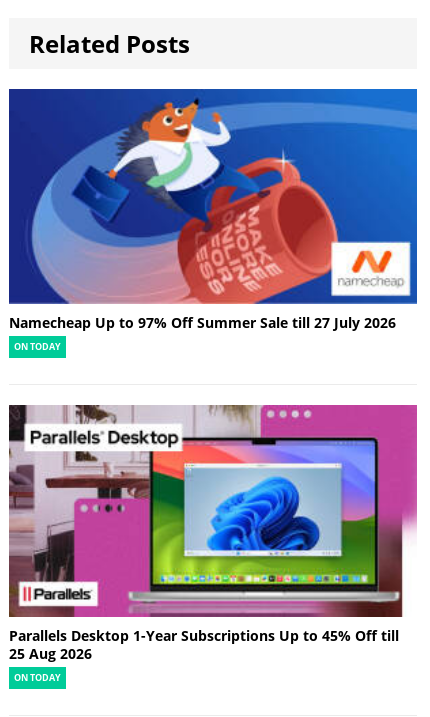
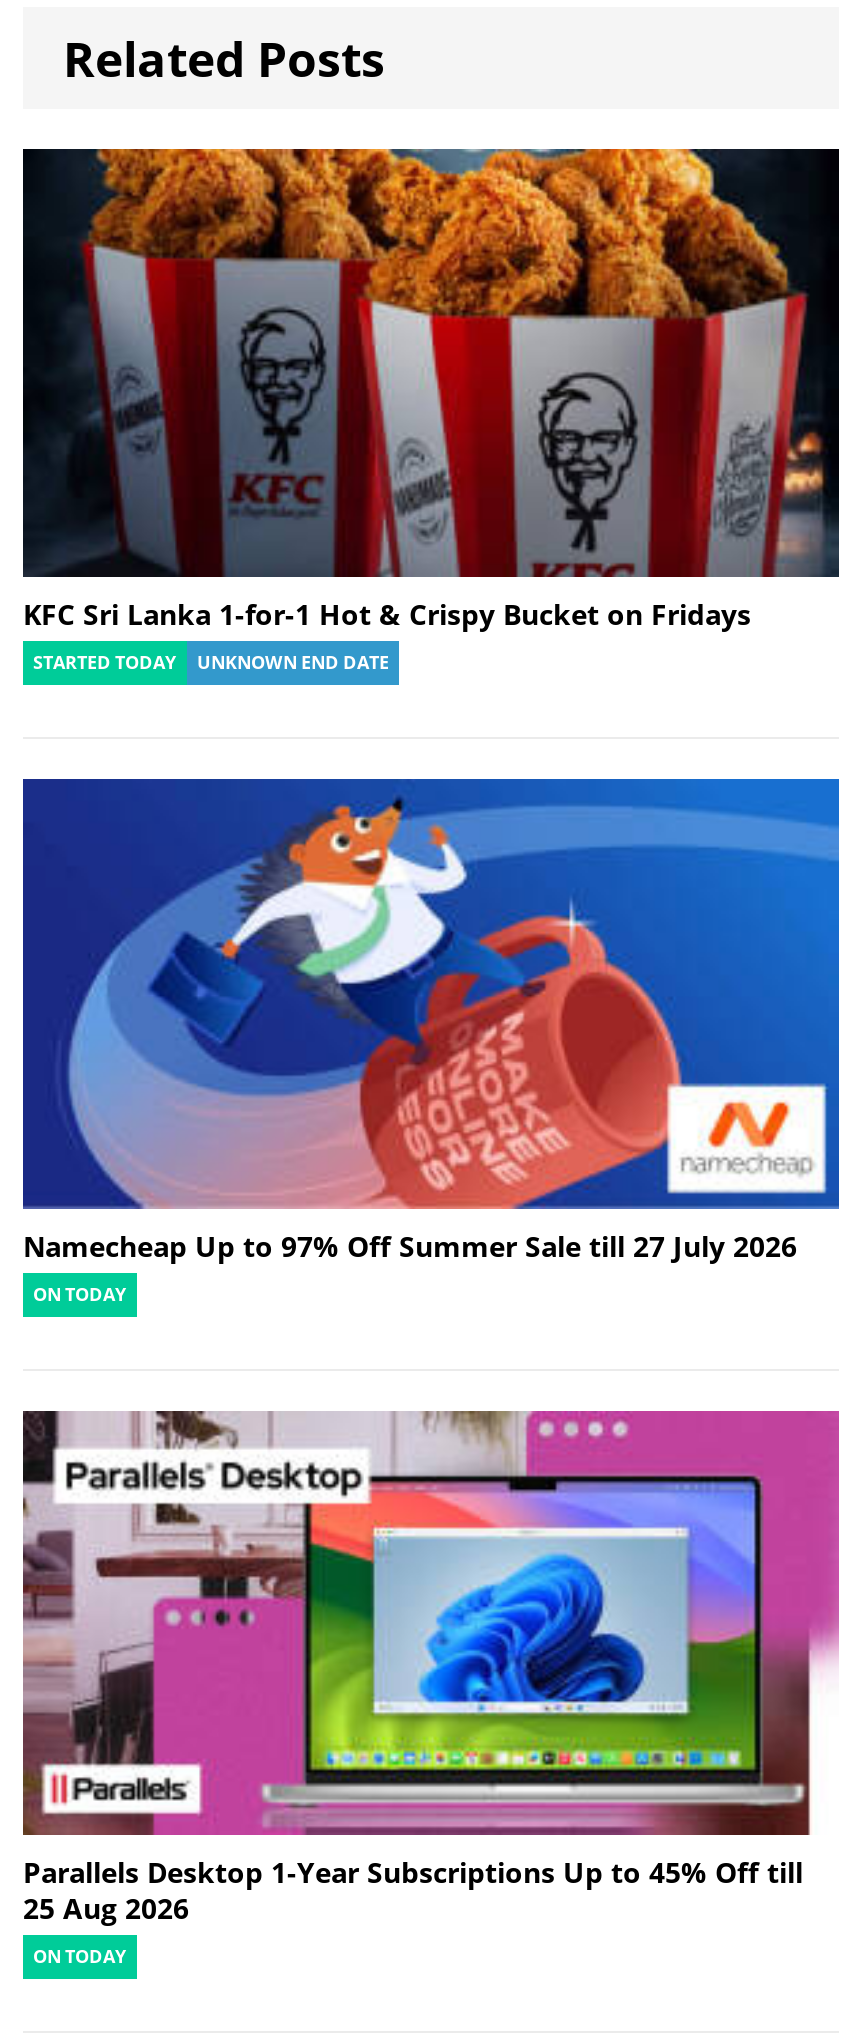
+ [image]
+ KFC Sri Lanka 1-for-1 Hot & Crispy Bucket on Fridays
+ STARTED TODAY
+ UNKNOWN END DATE
